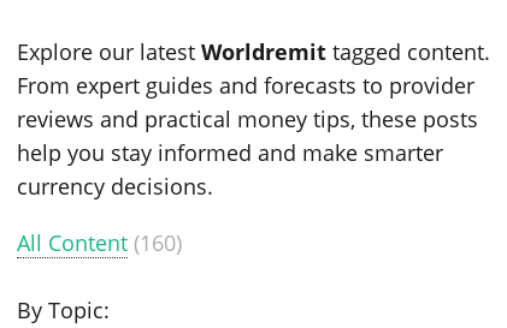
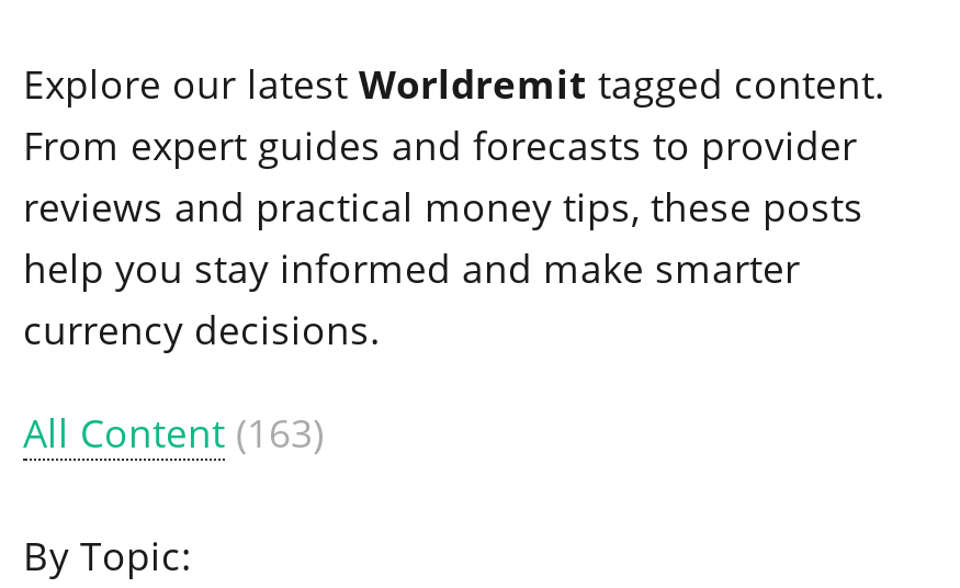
- All Content (160)
+ All Content (163)
